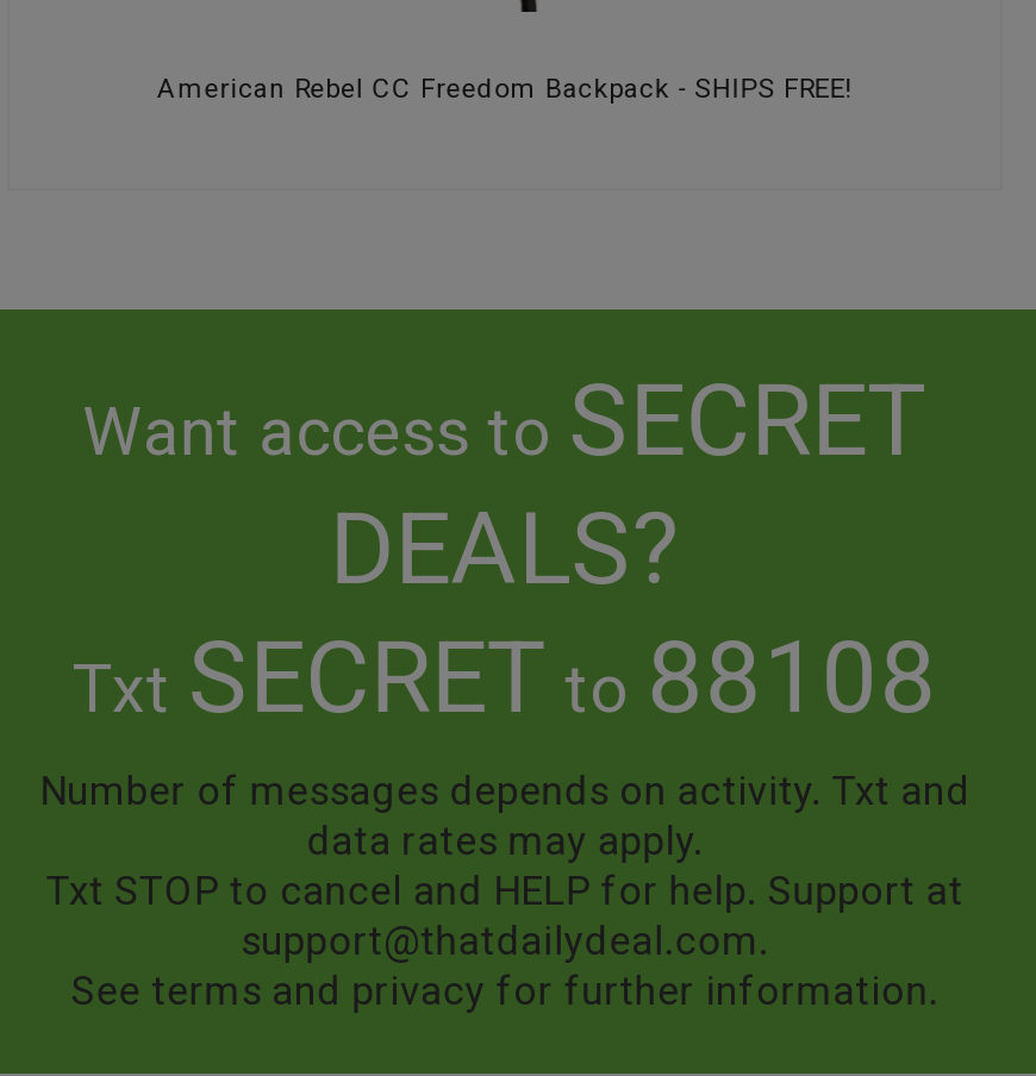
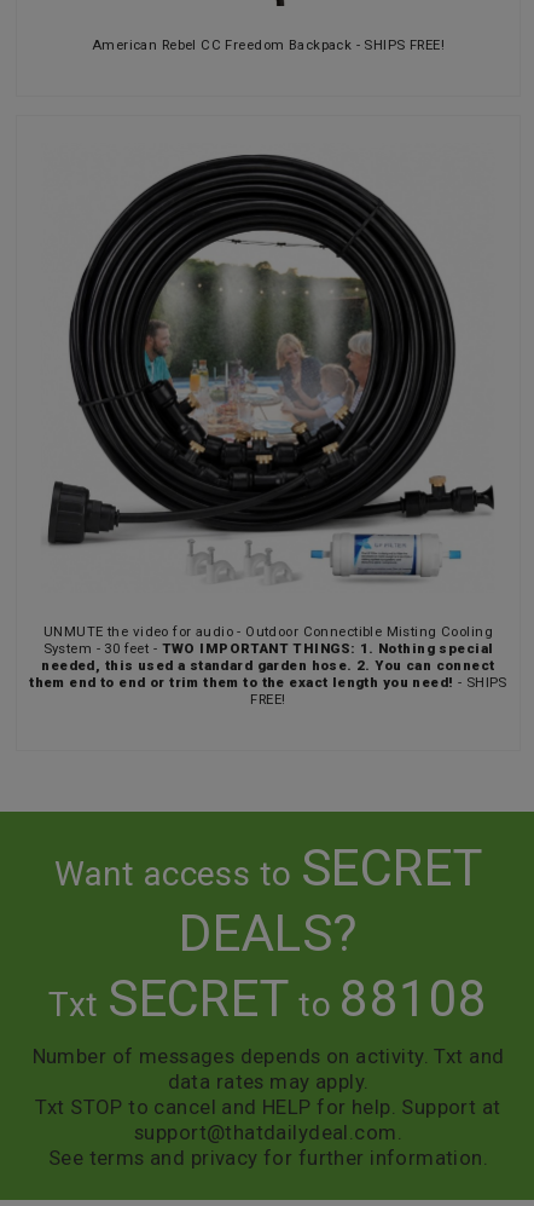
+ [image]
+ UNMUTE the video for audio - Outdoor Connectible Misting Cooling
+ System‌ - 30 feet - TWO IMPORTANT THINGS: 1. Nothing special
+ needed, this used a standard garden hose. 2. You can connect
+ them end to end or trim them to the exact length you need! - SHIPS
+ FREE!
